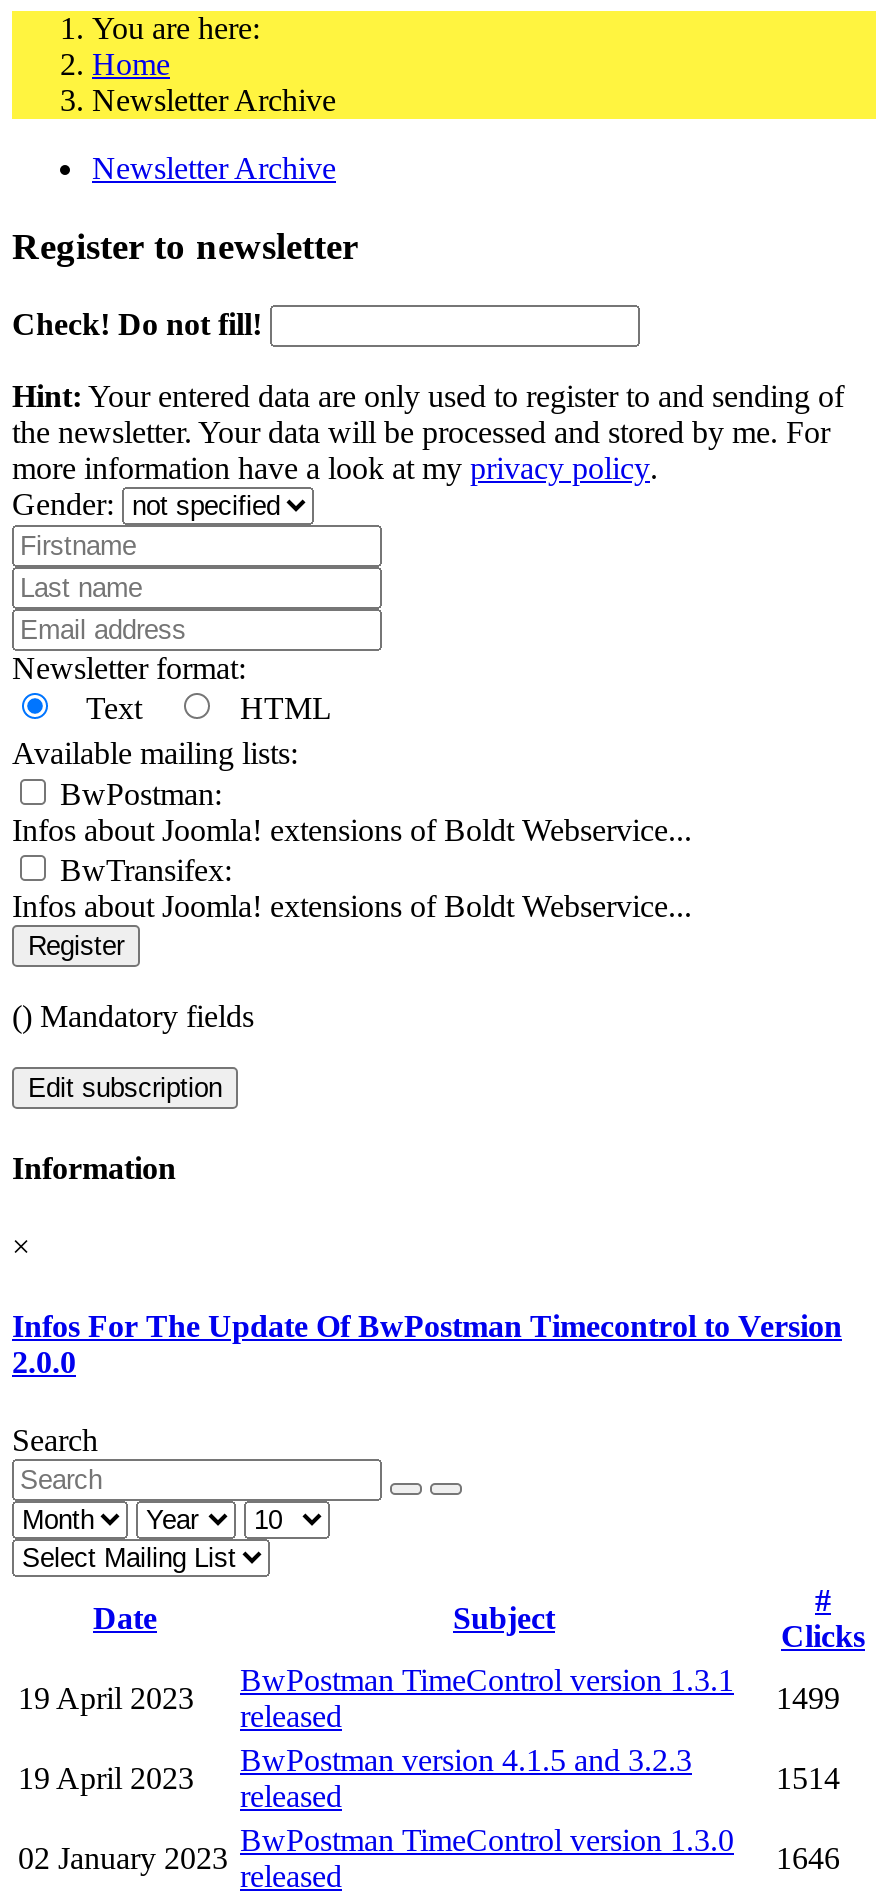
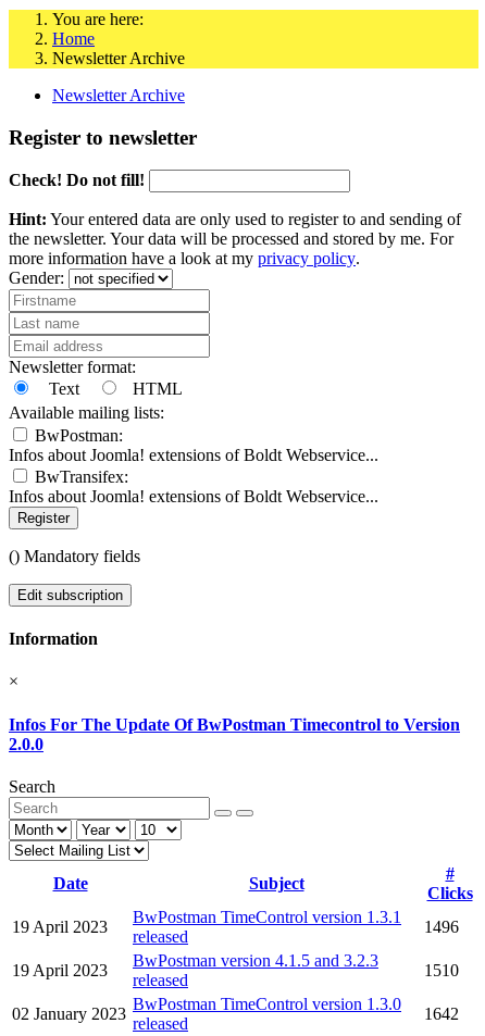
- 1499
+ 1496

- 1514
+ 1510

- 1646
+ 1642
